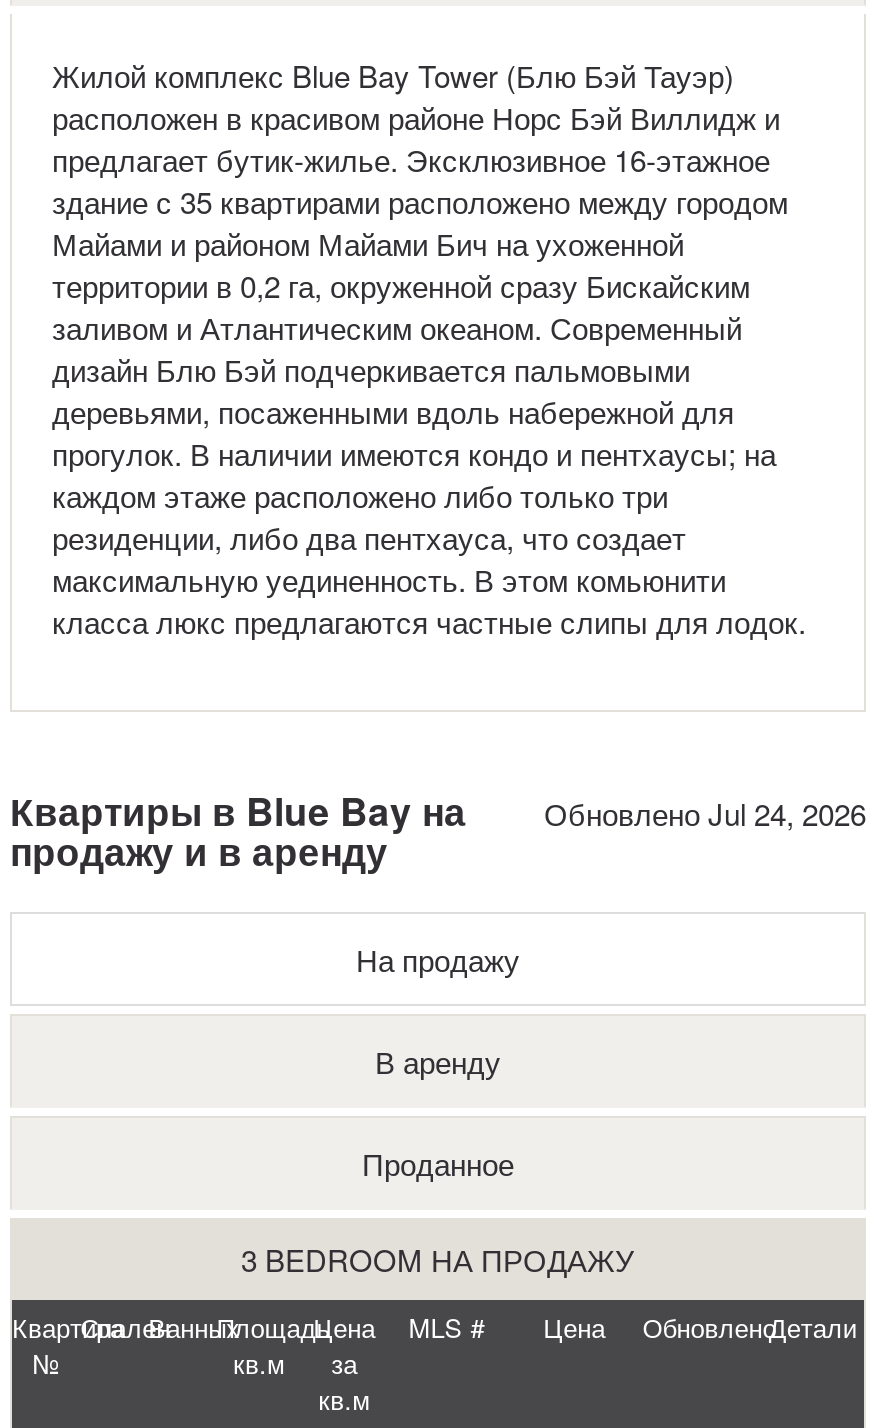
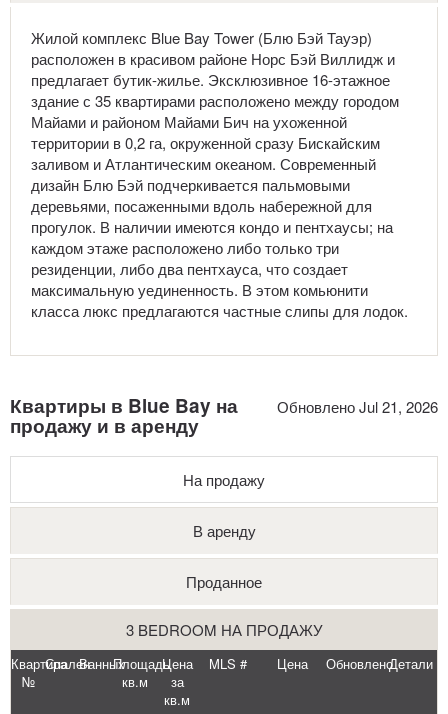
- Обновлено Jul 24, 2026
+ Обновлено Jul 21, 2026
